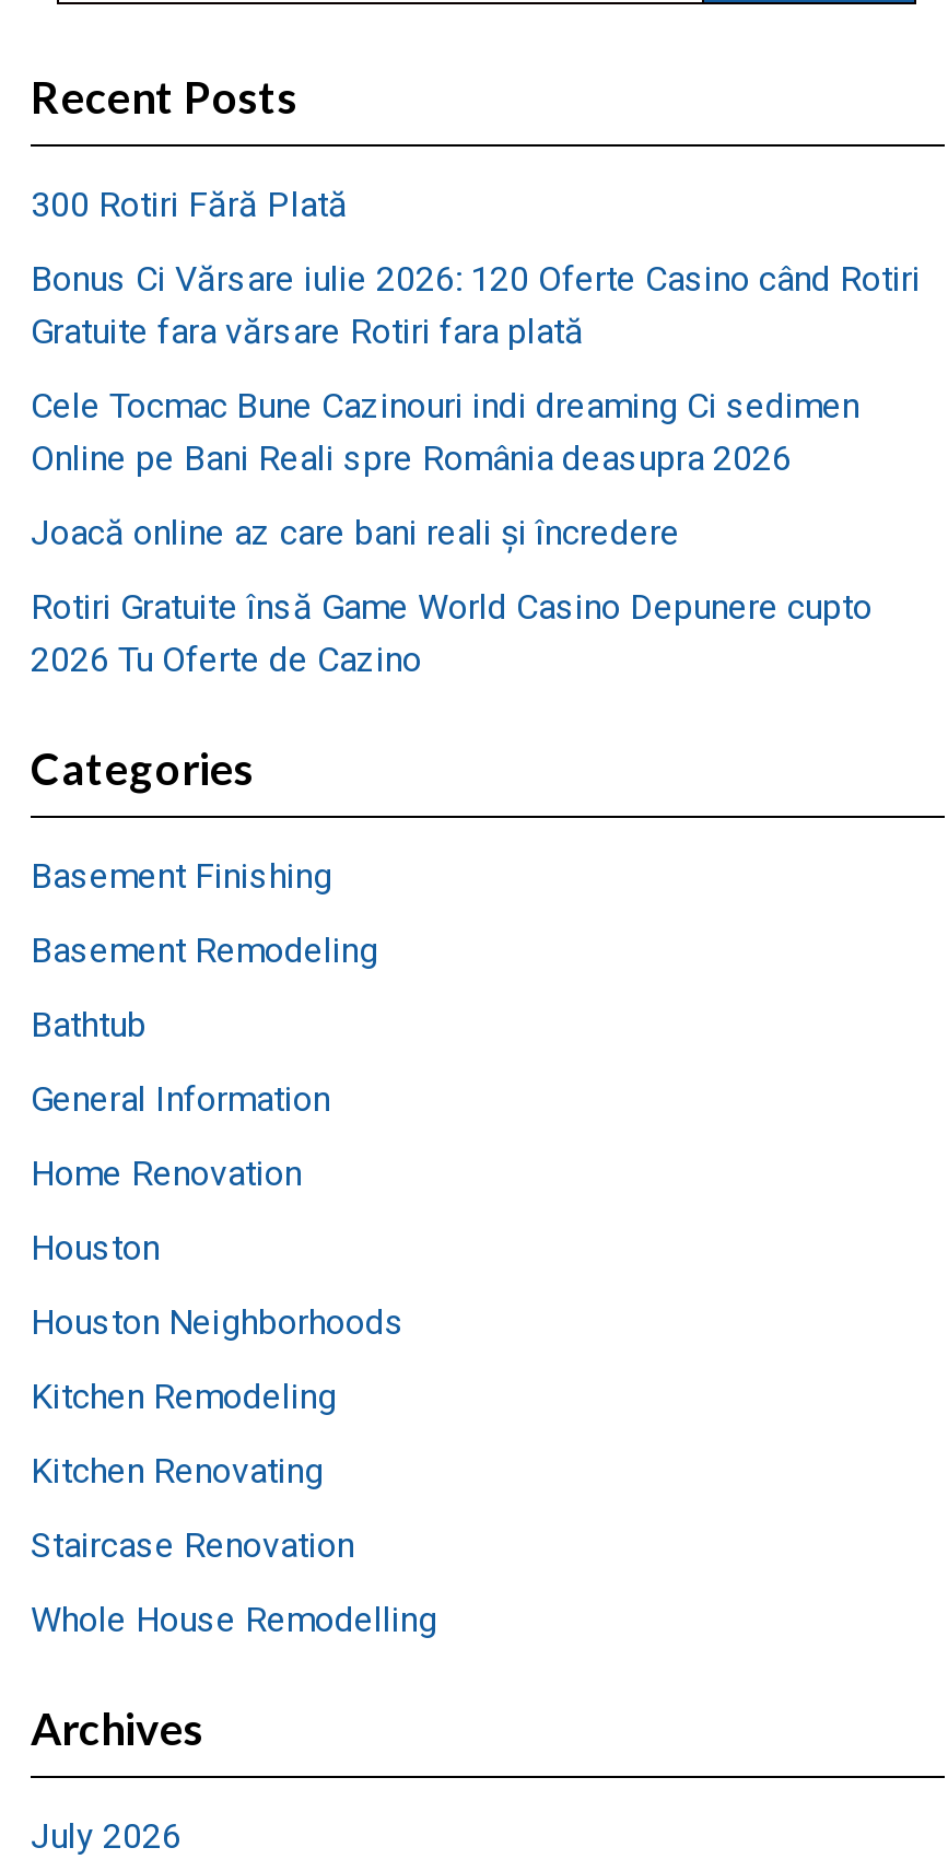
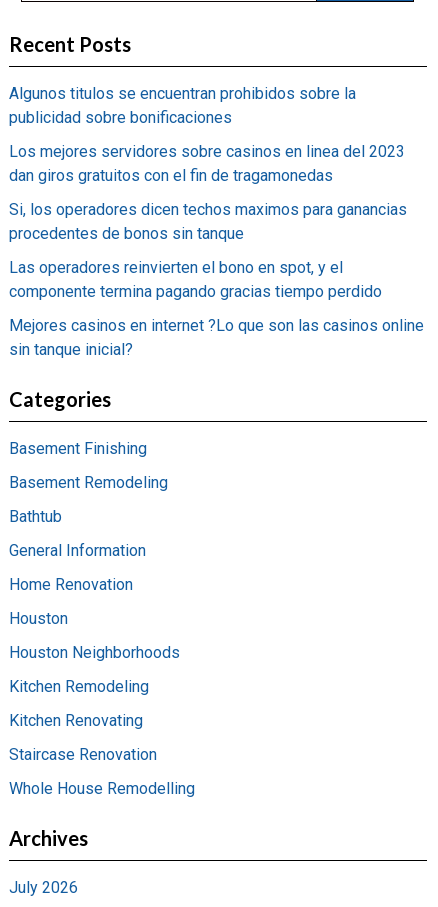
- 300 Rotiri Fără Plată
+ Algunos titulos se encuentran prohibidos sobre la
+ publicidad sobre bonificaciones

- Bonus Ci Vărsare iulie 2026: 120 Oferte Casino când Rotiri
- Gratuite fara vărsare Rotiri fara plată
+ Los mejores servidores sobre casinos en linea del 2023
+ dan giros gratuitos con el fin de tragamonedas

- Cele Tocmac Bune Cazinouri indi dreaming Ci sedimen
- Online pe Bani Reali spre România deasupra 2026
+ Si, los operadores dicen techos maximos para ganancias
+ procedentes de bonos sin tanque

- Joacă online az care bani reali și încredere
+ Las operadores reinvierten el bono en spot, y el
+ componente termina pagando gracias tiempo perdido

- Rotiri Gratuite însă Game World Casino Depunere cupto
- 2026 Tu Oferte de Cazino
+ Mejores casinos en internet ?Lo que son las casinos online
+ sin tanque inicial?
